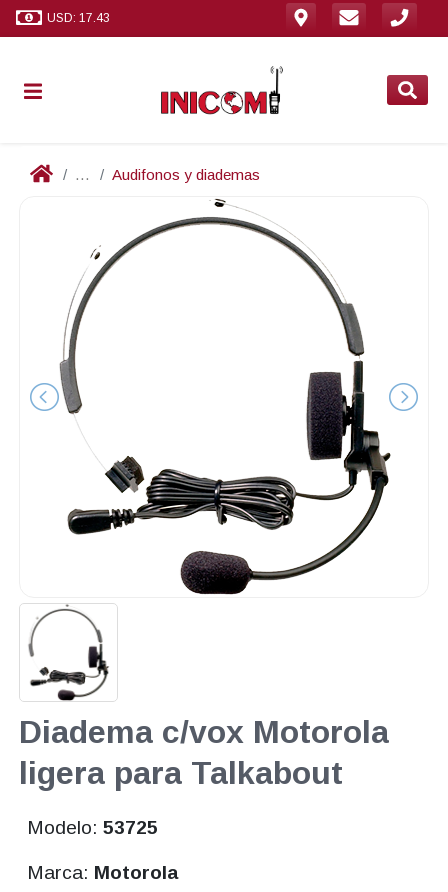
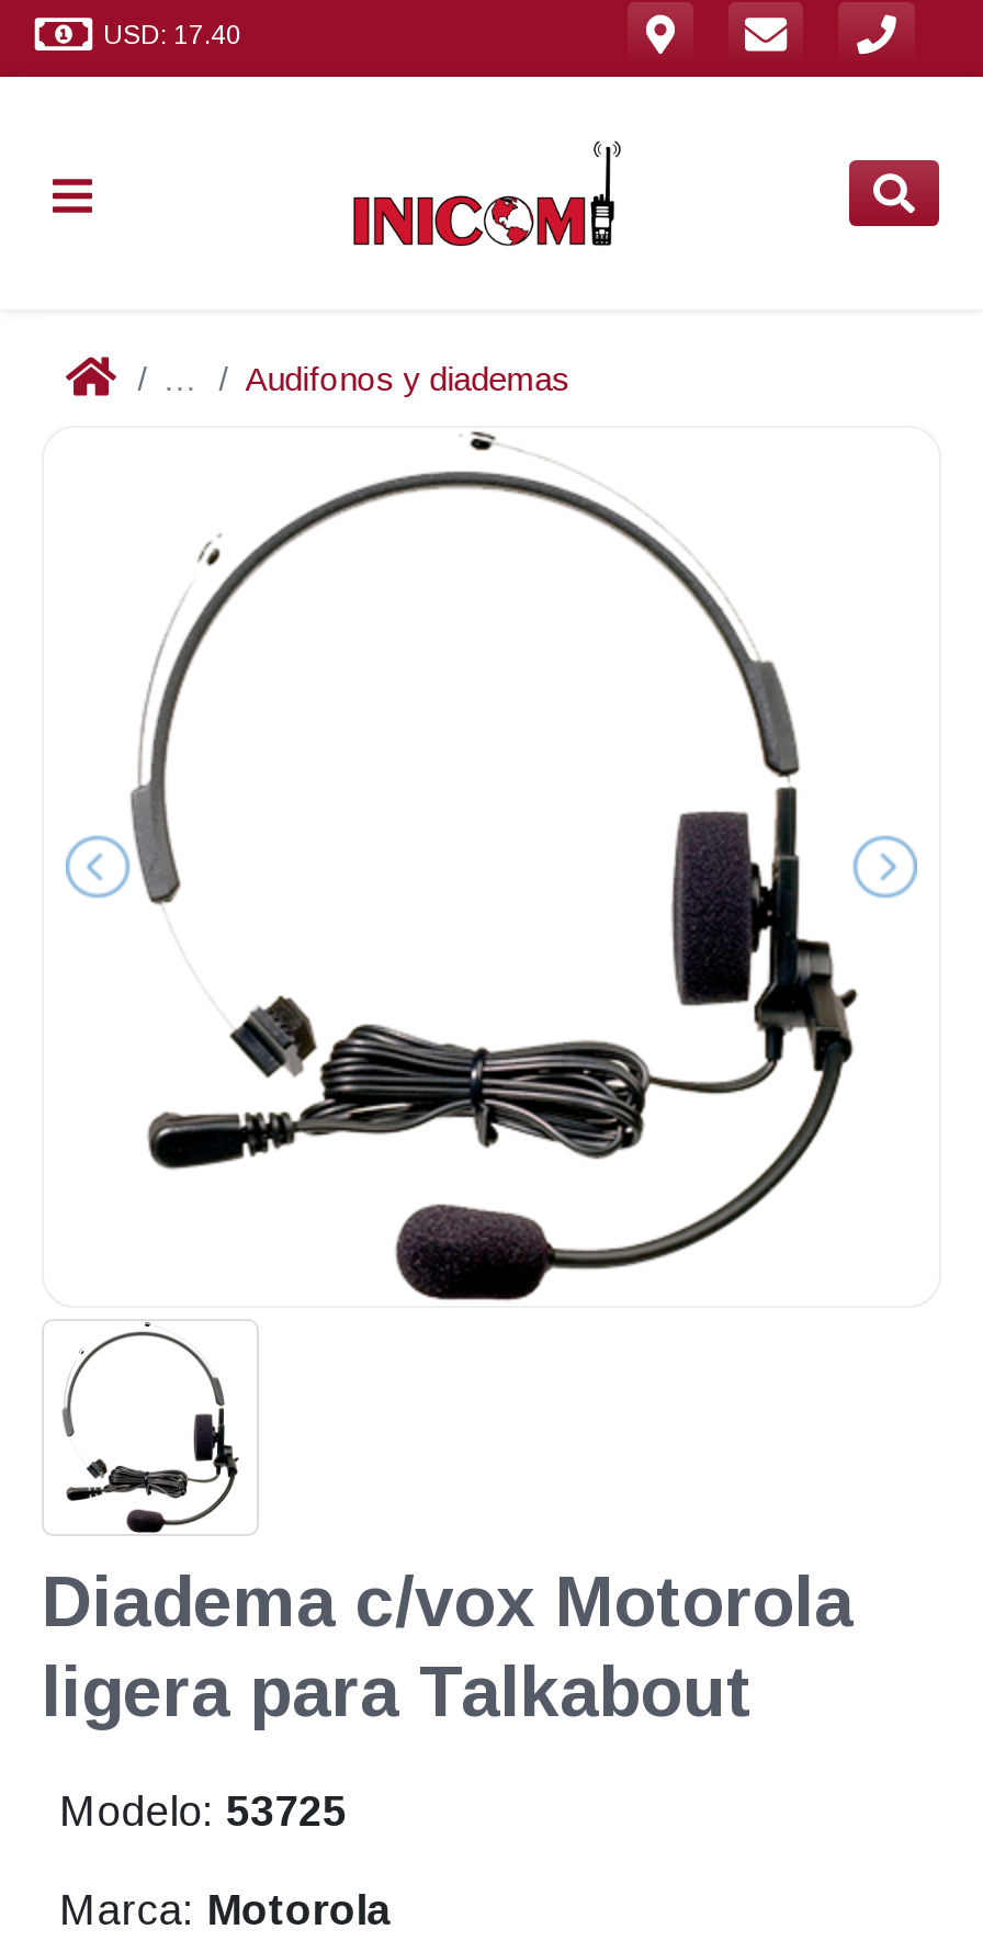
- USD: 17.43
+ USD: 17.40
